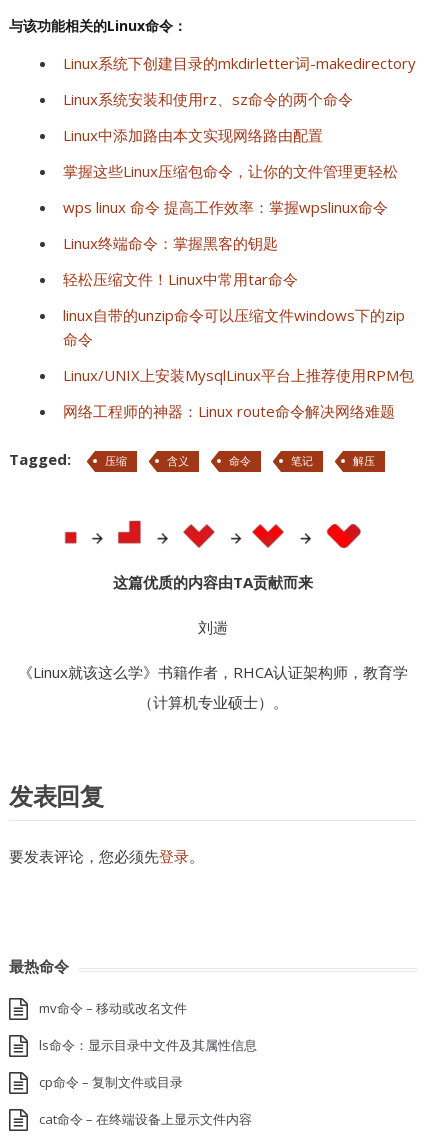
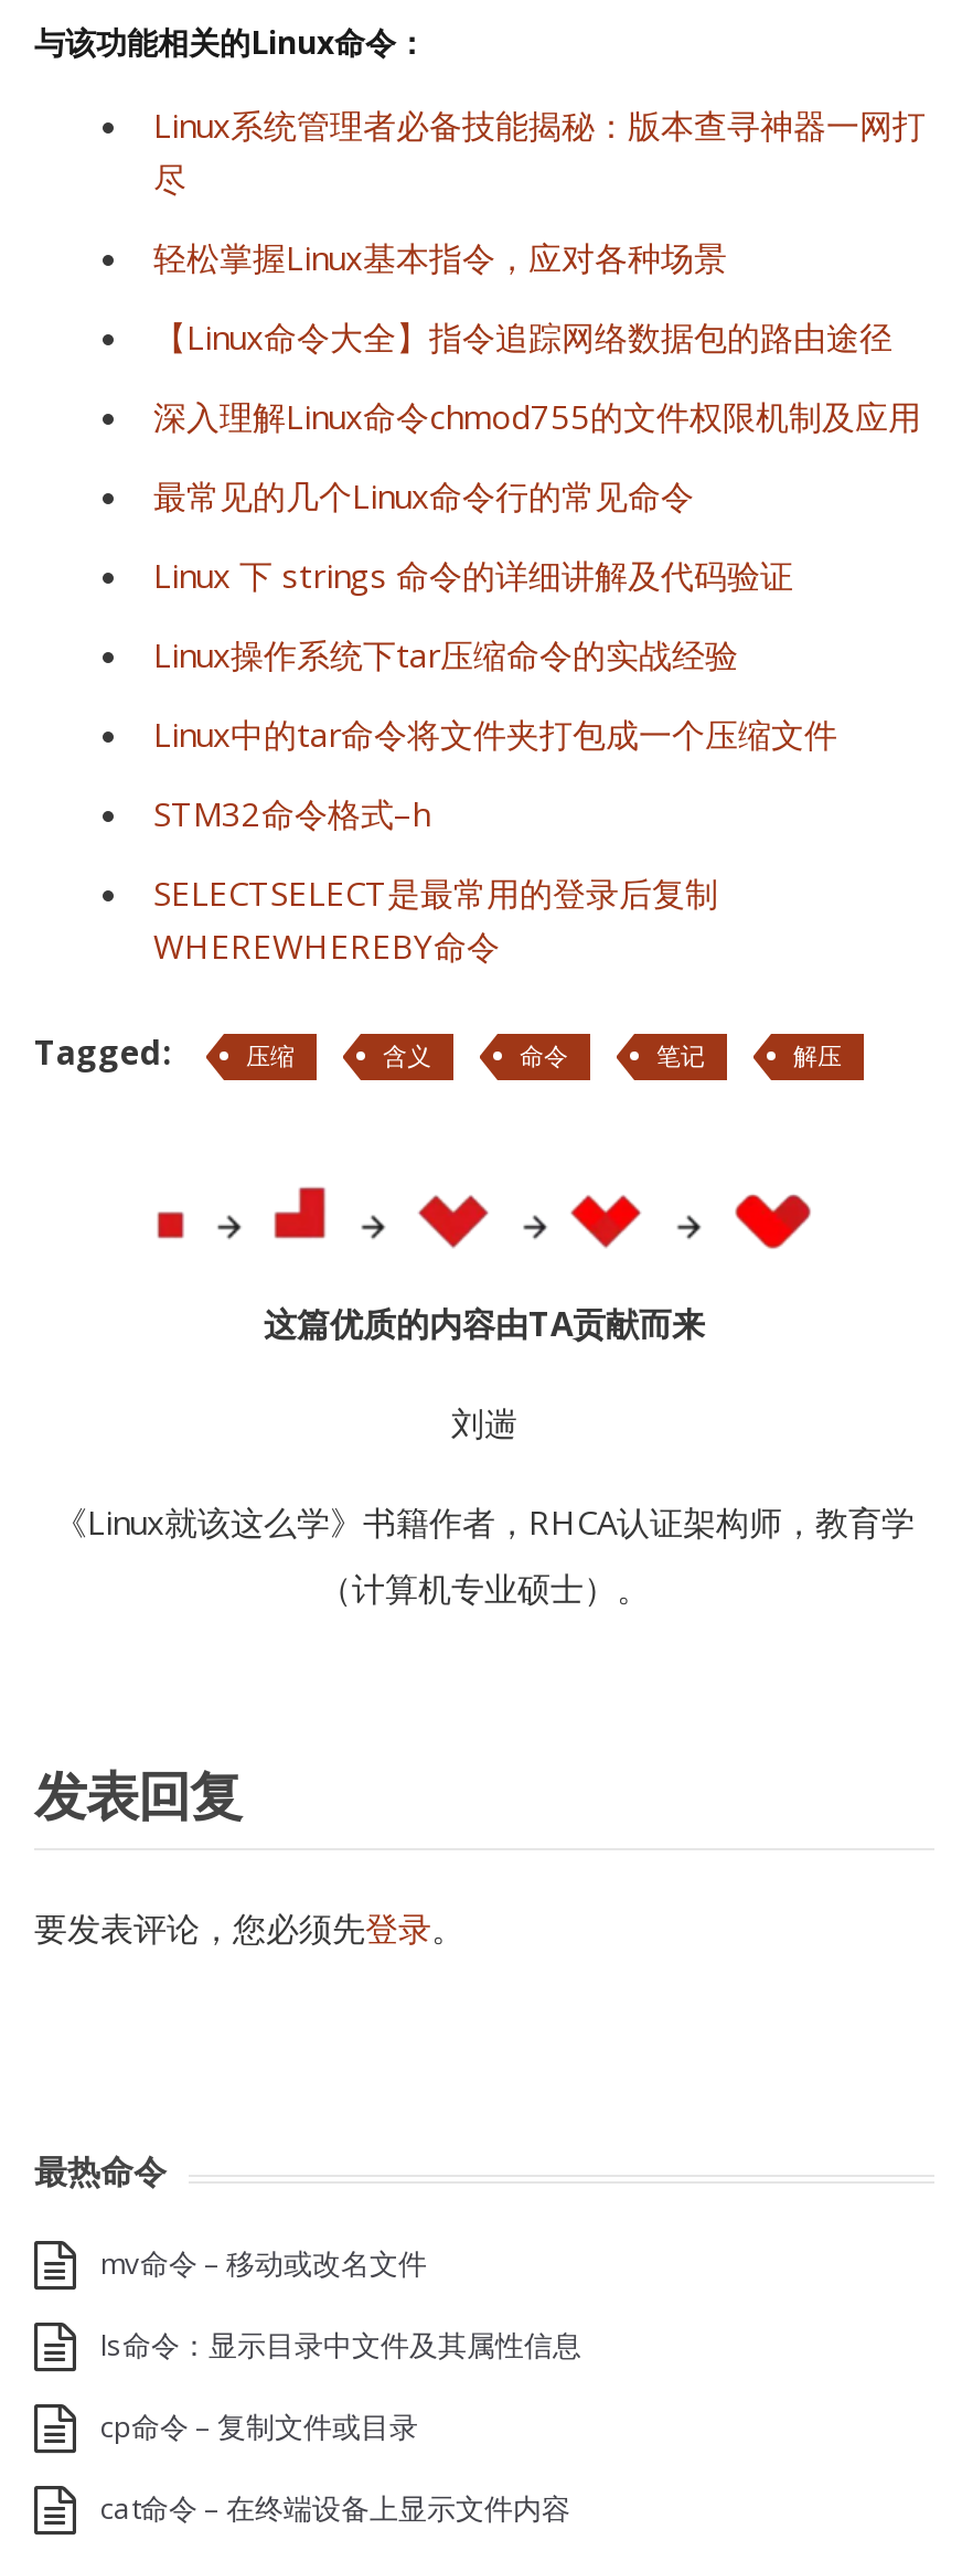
- Linux系统下创建目录的mkdirletter词-makedirectory
+ Linux系统管理者必备技能揭秘：版本查寻神器一网打
+ 尽

- Linux系统安装和使用rz、sz命令的两个命令
+ 轻松掌握Linux基本指令，应对各种场景

- Linux中添加路由本文实现网络路由配置
+ 【Linux命令大全】指令追踪网络数据包的路由途径

- 掌握这些Linux压缩包命令，让你的文件管理更轻松
+ 深入理解Linux命令chmod755的文件权限机制及应用

- wps linux 命令 提高工作效率：掌握wpslinux命令
+ 最常见的几个Linux命令行的常见命令

- Linux终端命令：掌握黑客的钥匙
+ Linux 下 strings 命令的详细讲解及代码验证

- 轻松压缩文件！Linux中常用tar命令
+ Linux操作系统下tar压缩命令的实战经验

- linux自带的unzip命令可以压缩文件windows下的zip
- 命令
+ Linux中的tar命令将文件夹打包成一个压缩文件

- Linux/UNIX上安装MysqlLinux平台上推荐使用RPM包
+ STM32命令格式–h

- 网络工程师的神器：Linux route命令解决网络难题
+ SELECTSELECT是最常用的登录后复制
+ WHEREWHEREBY命令
